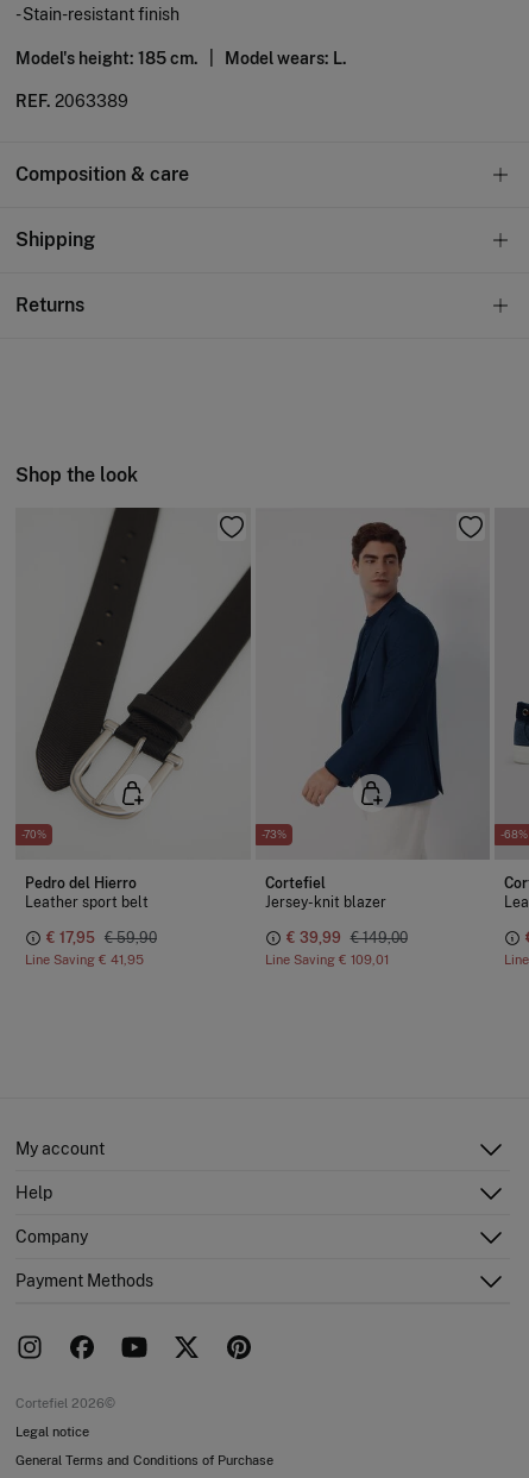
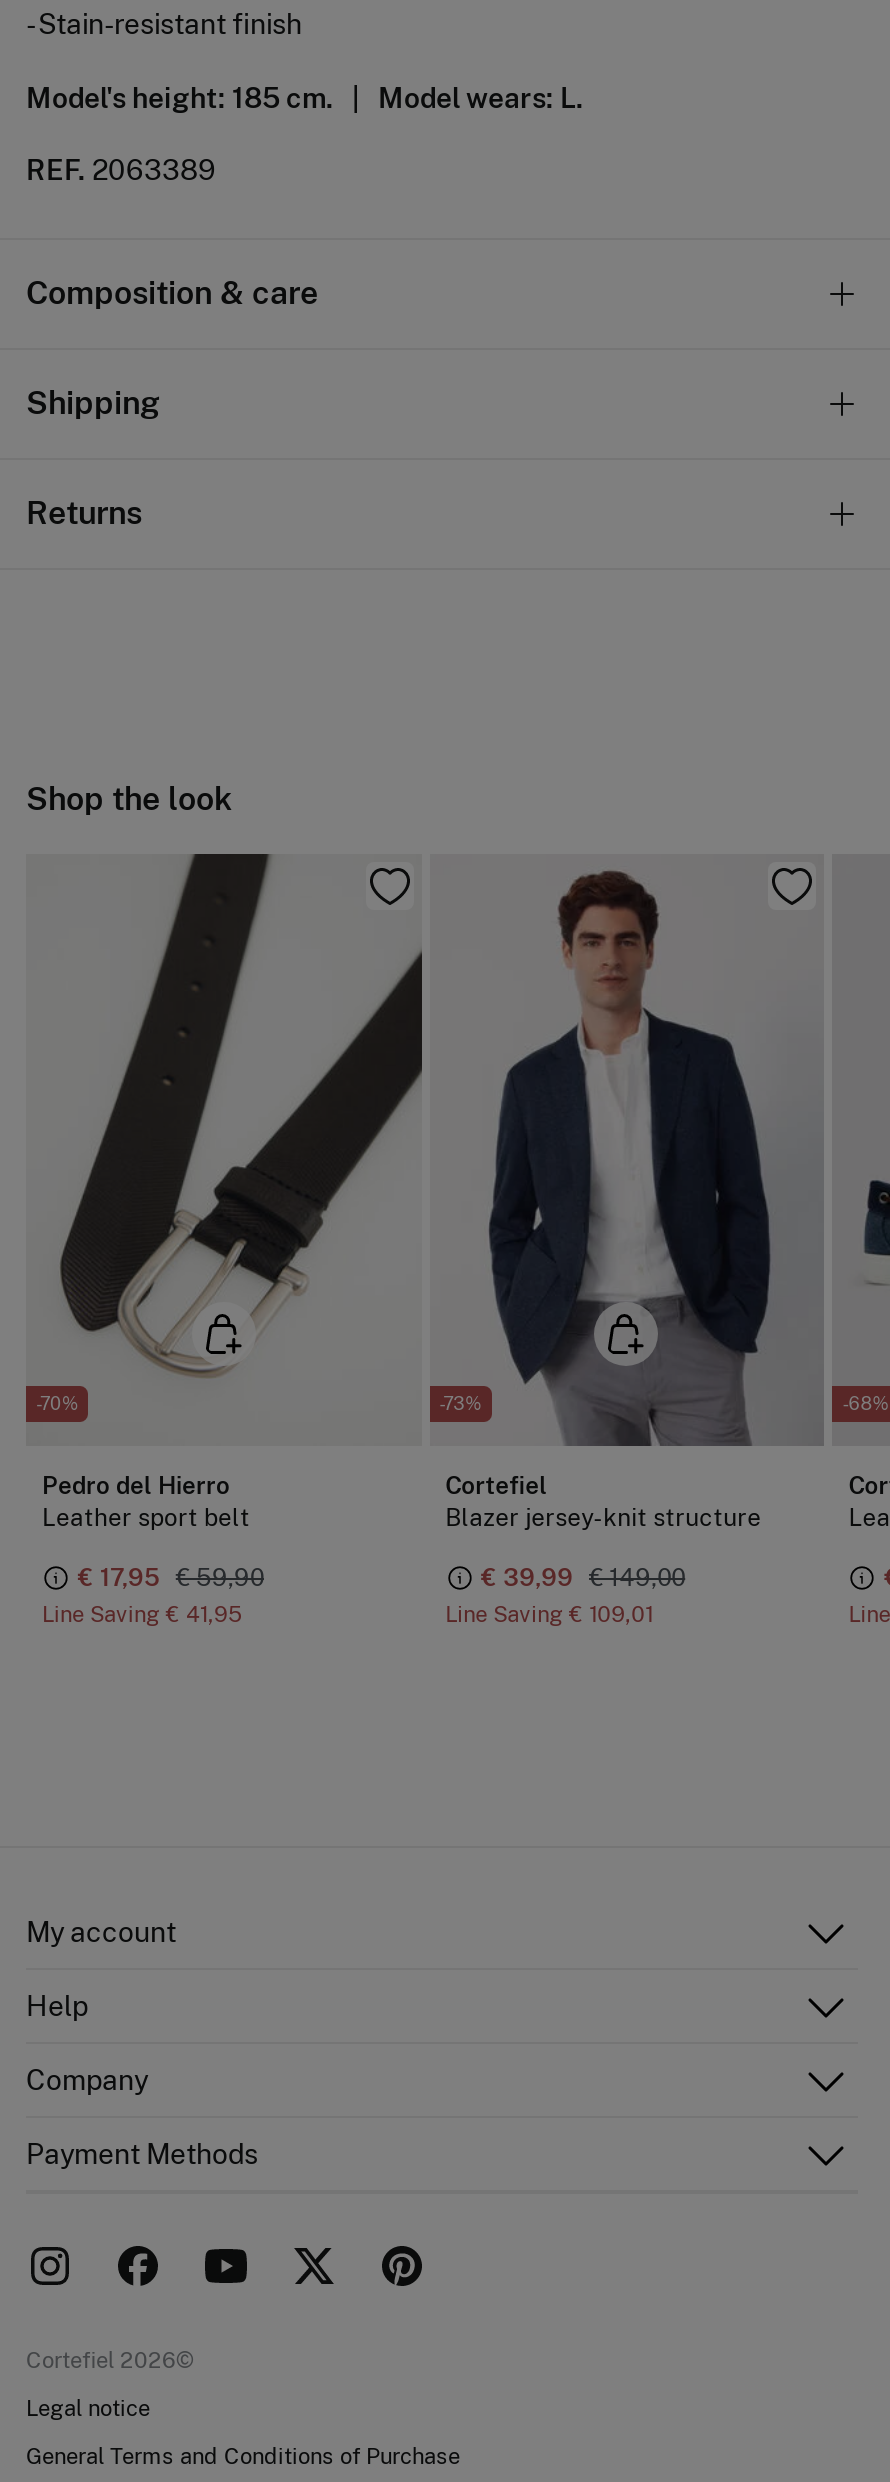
- [image]
- Jersey-knit blazer
+ [image]
+ Blazer jersey-knit structure
